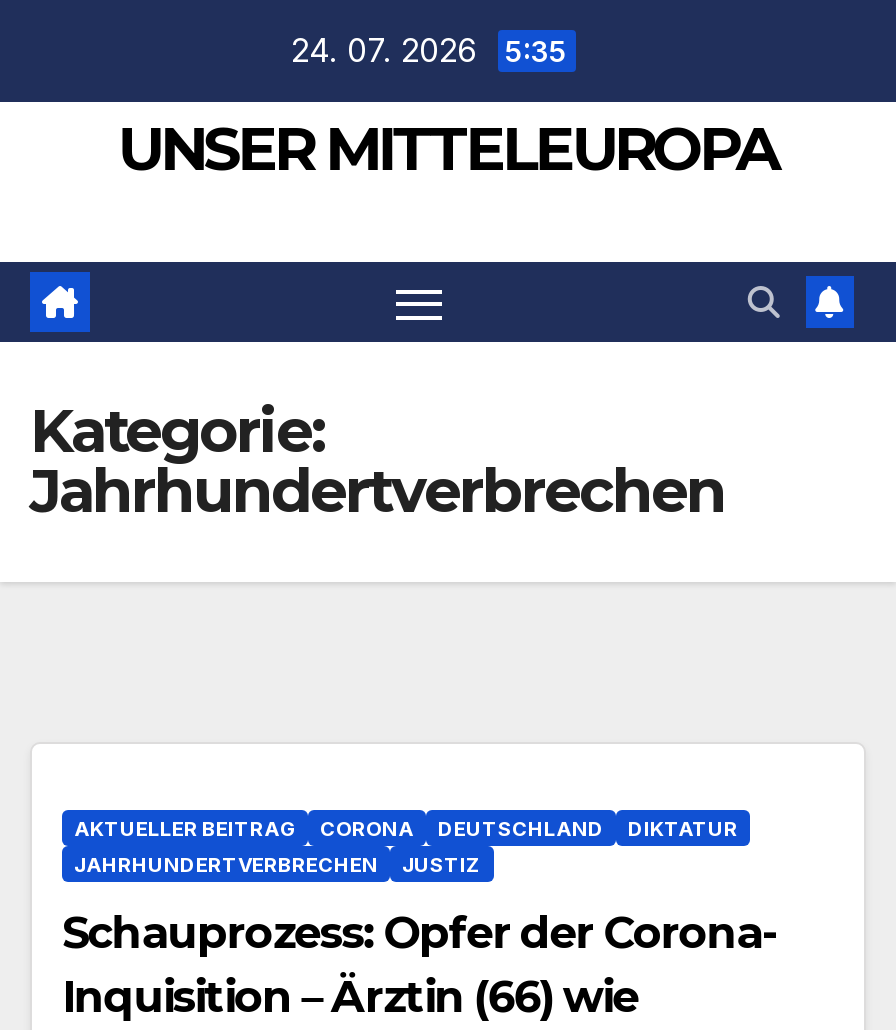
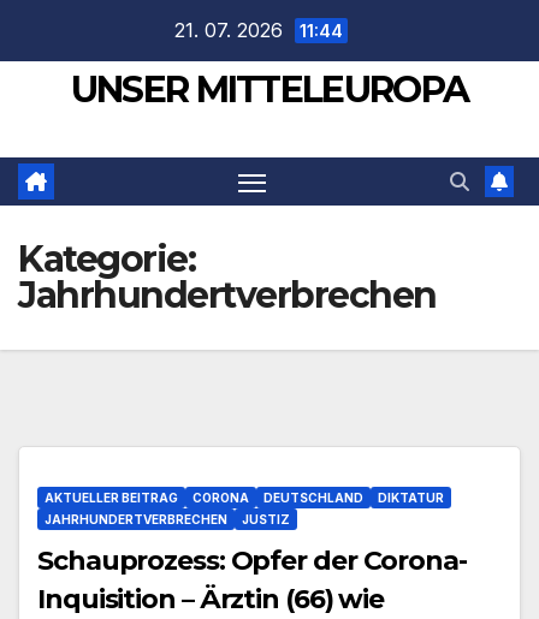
- 24. 07. 2026 5:35
+ 21. 07. 2026 11:44
